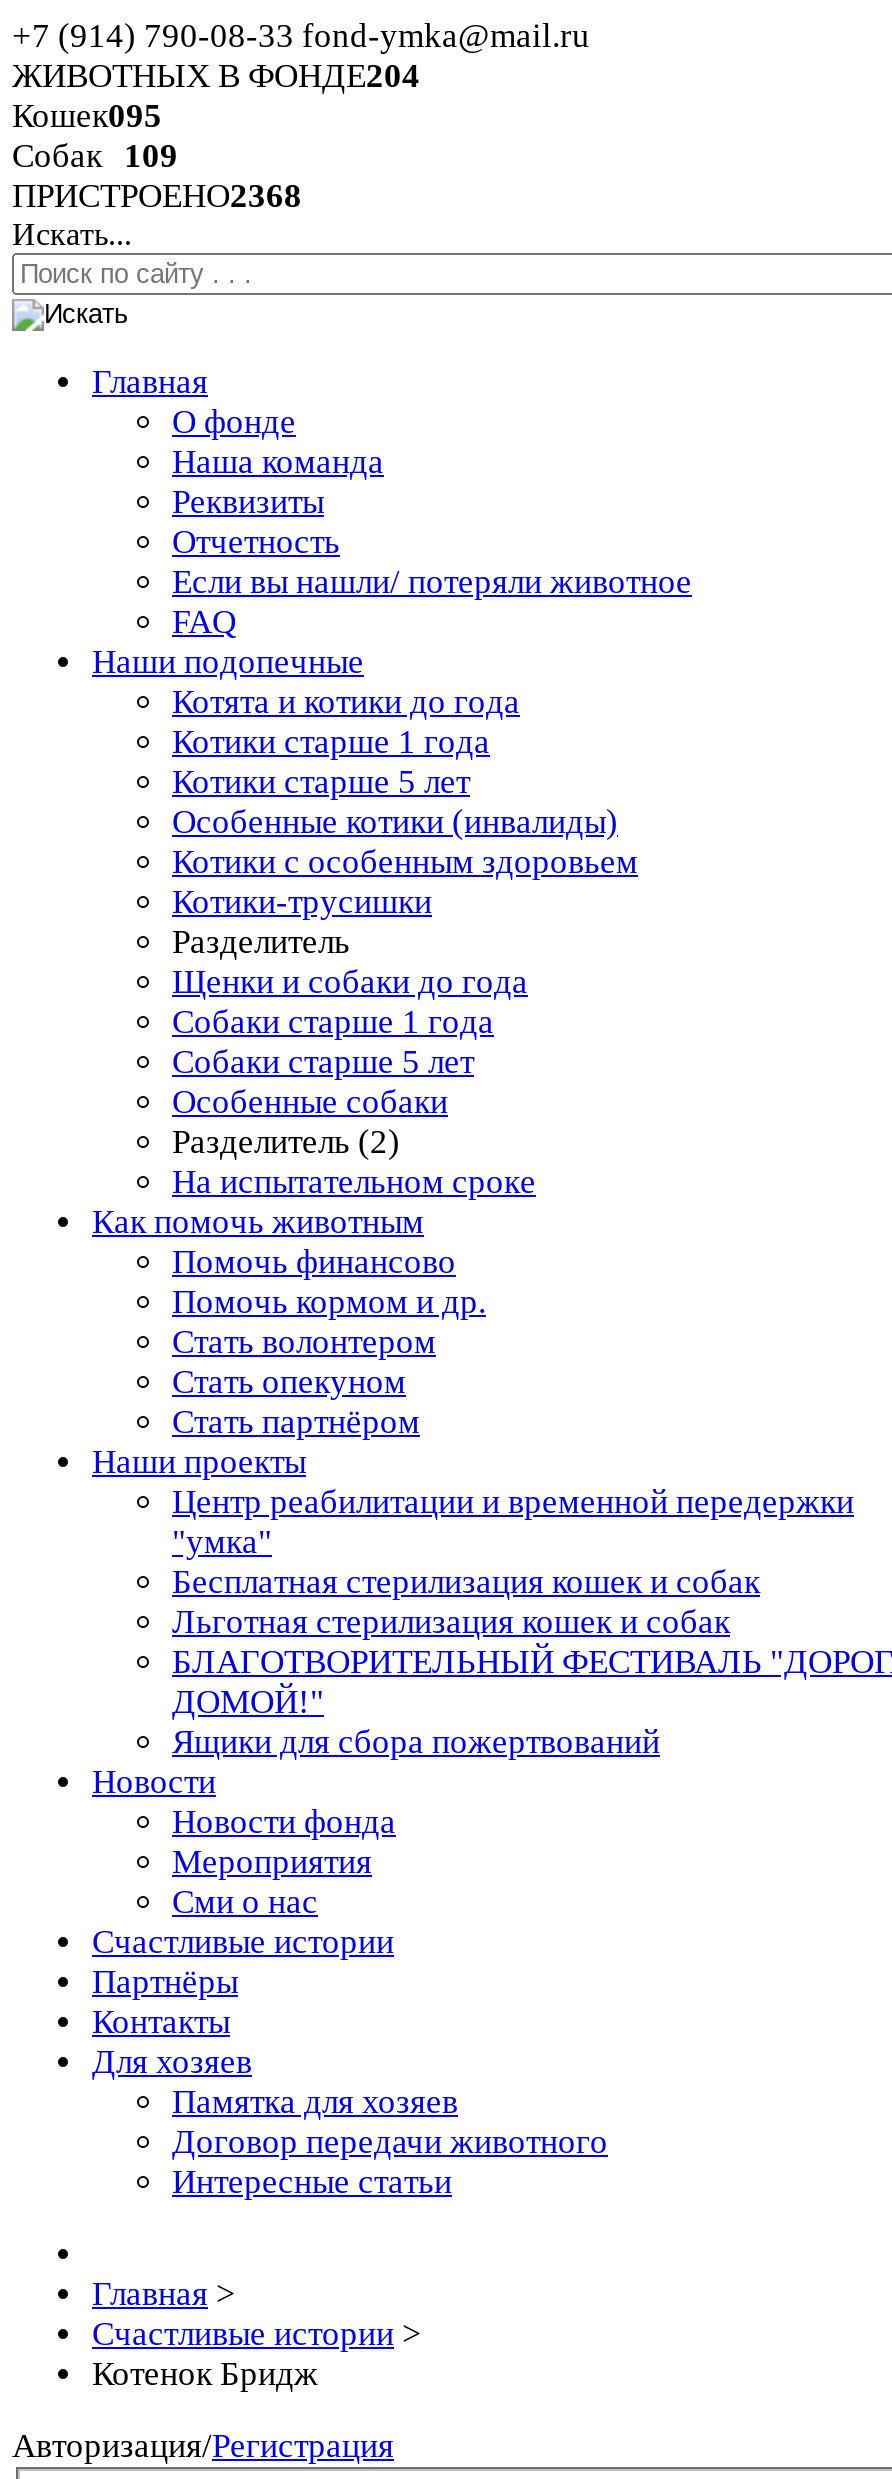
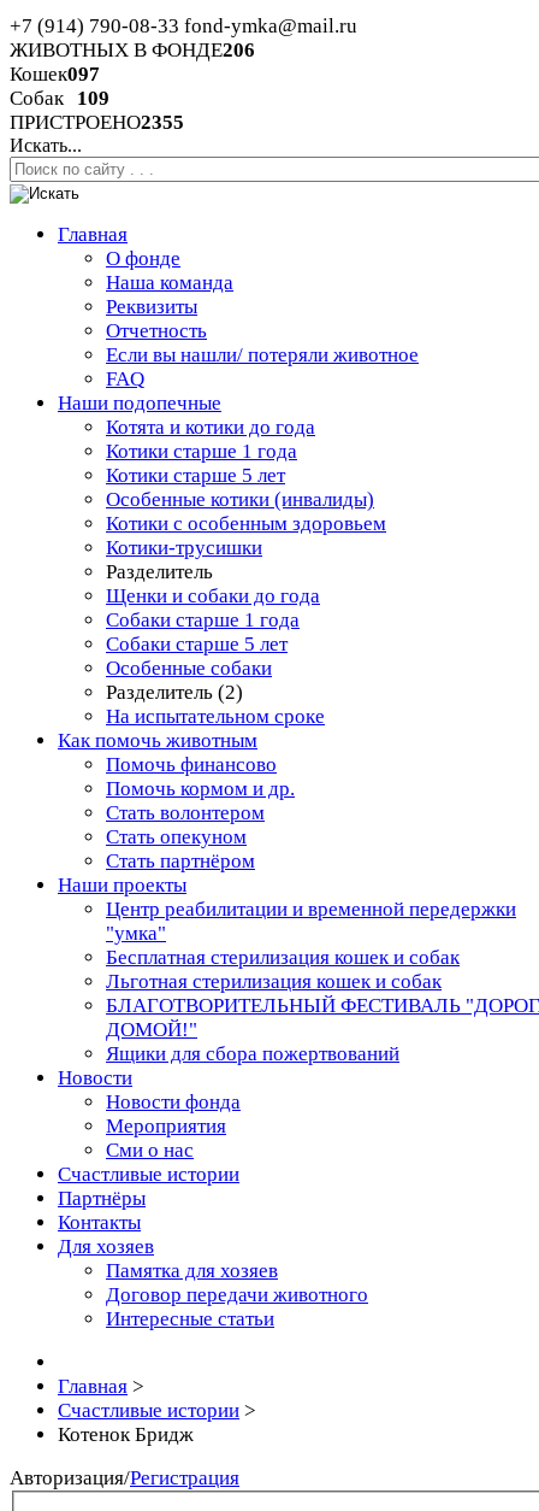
- ЖИВОТНЫХ В ФОНДЕ204
+ ЖИВОТНЫХ В ФОНДЕ206

- Кошек095
+ Кошек097

- ПРИСТРОЕНО2368
+ ПРИСТРОЕНО2355
